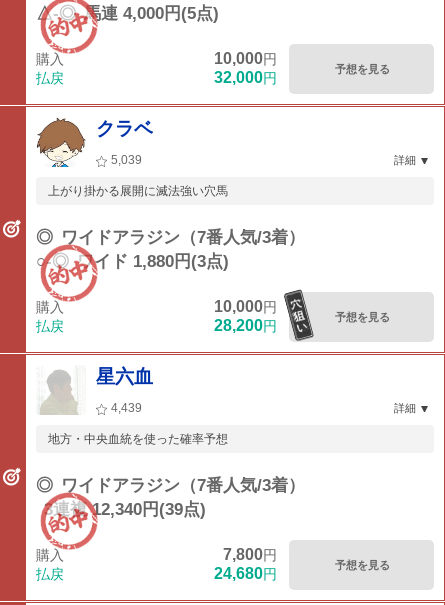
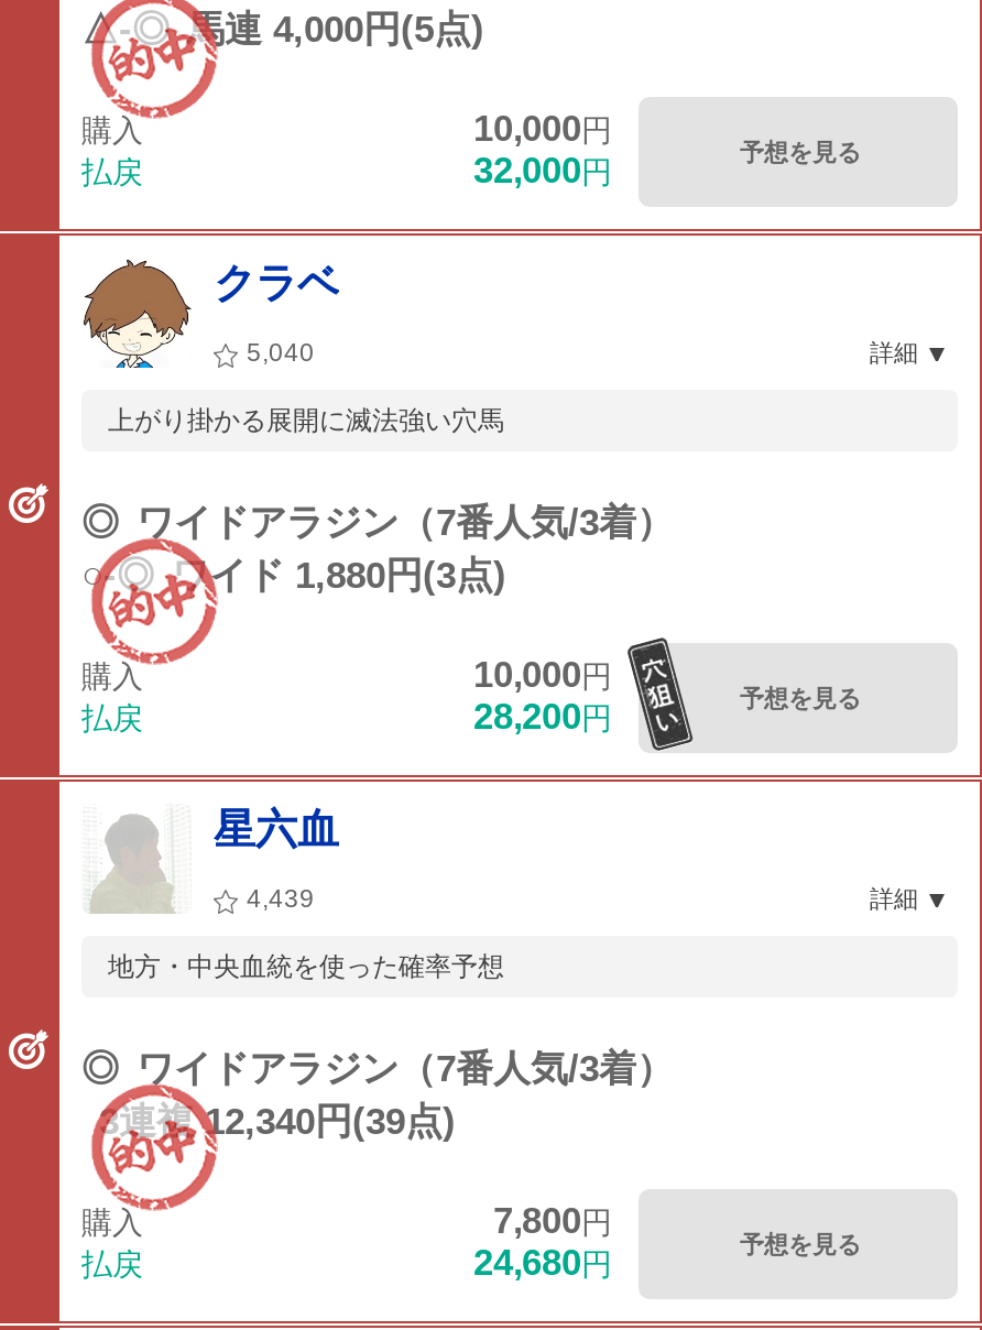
- 5,039
+ 5,040
